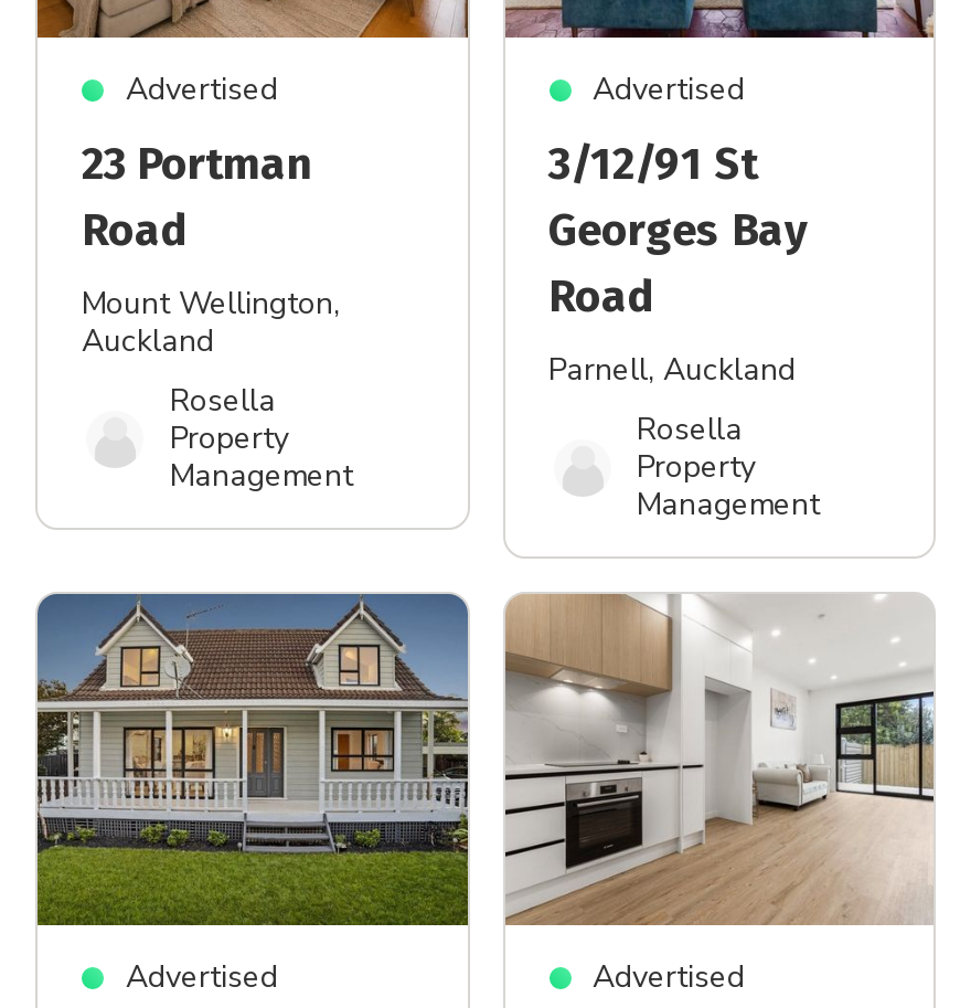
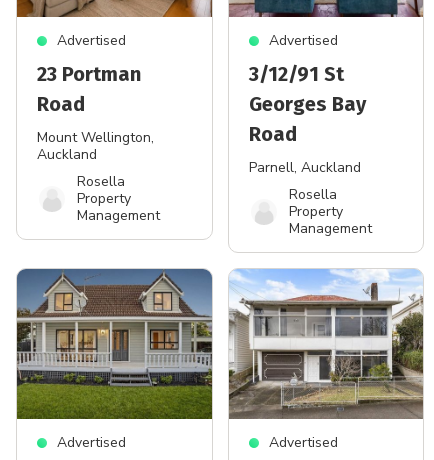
- [image]
+ [image]
